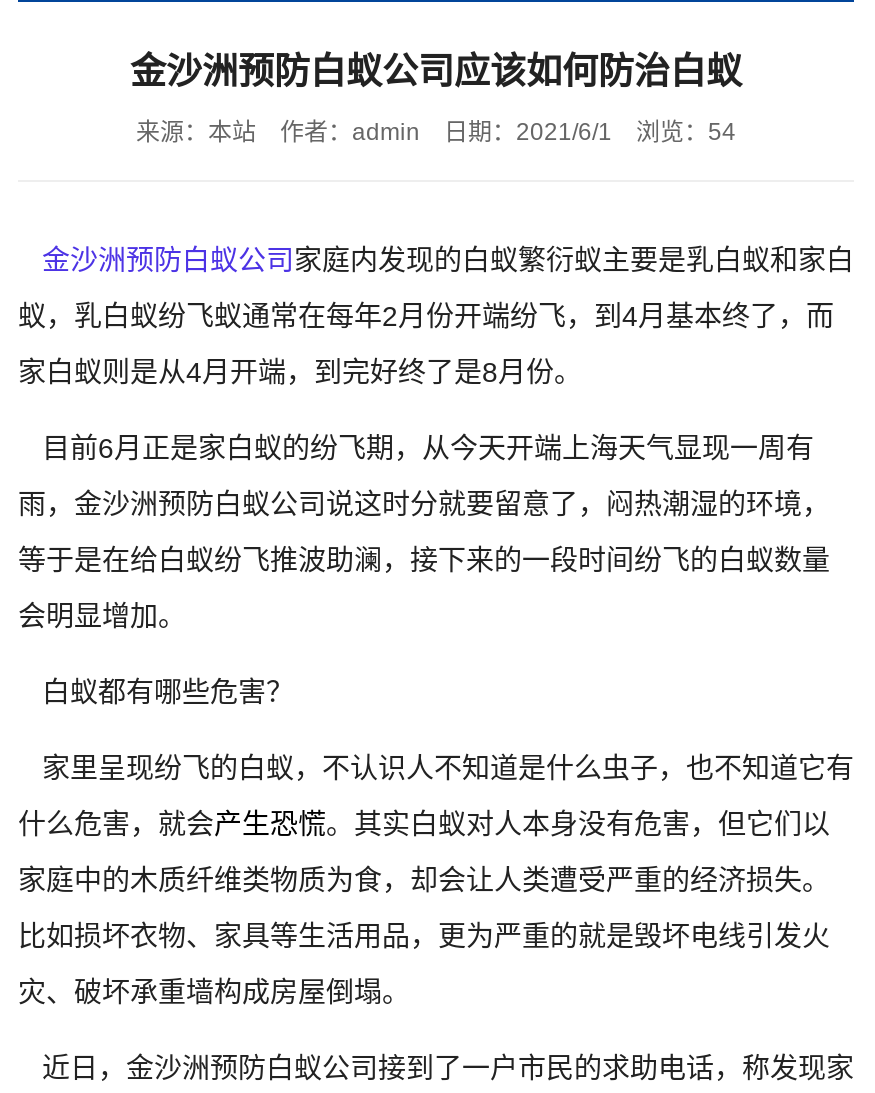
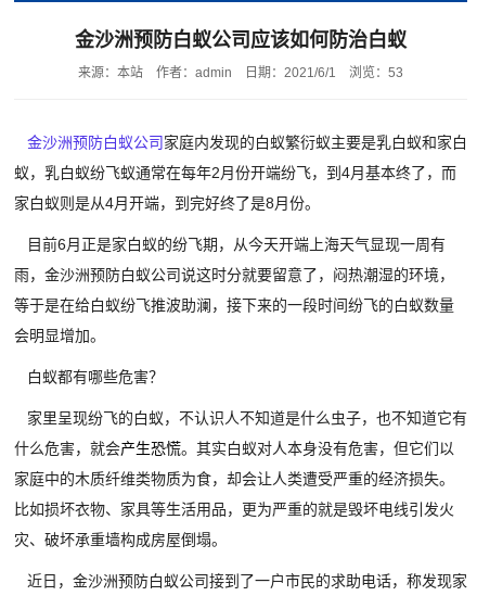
- 来源：本站 作者：admin 日期：2021/6/1 浏览：54
+ 来源：本站 作者：admin 日期：2021/6/1 浏览：53
